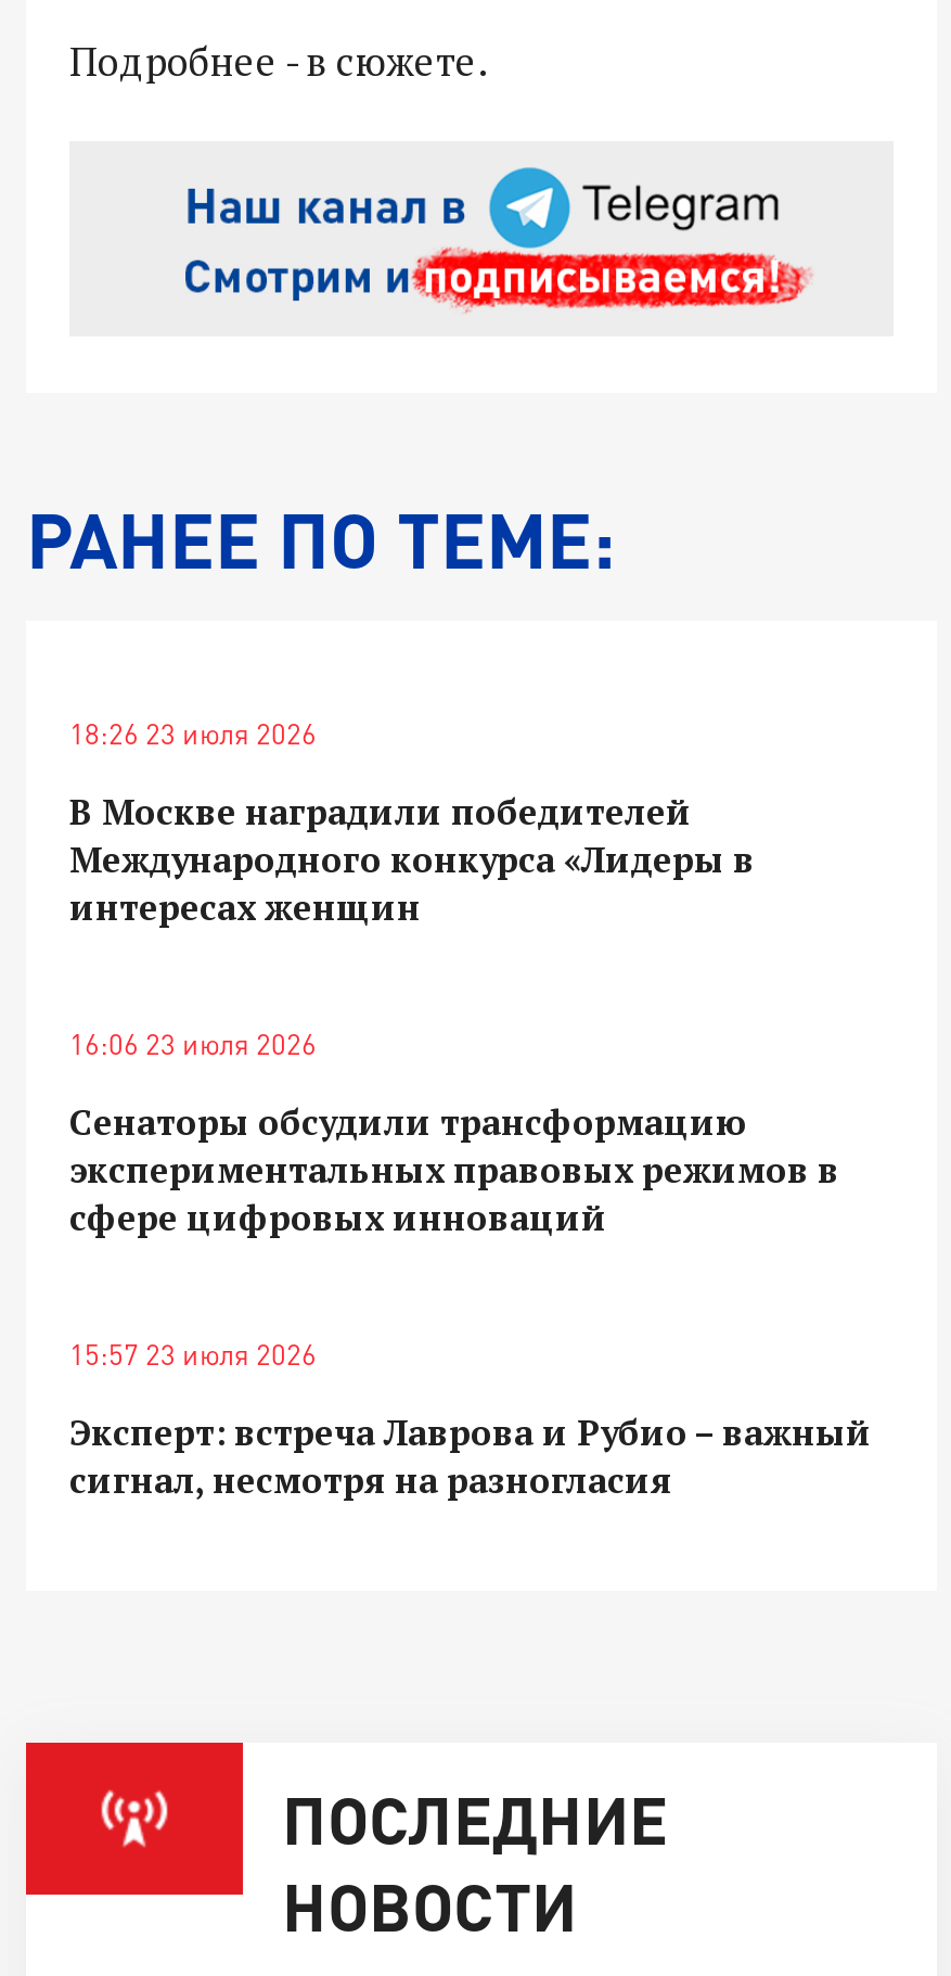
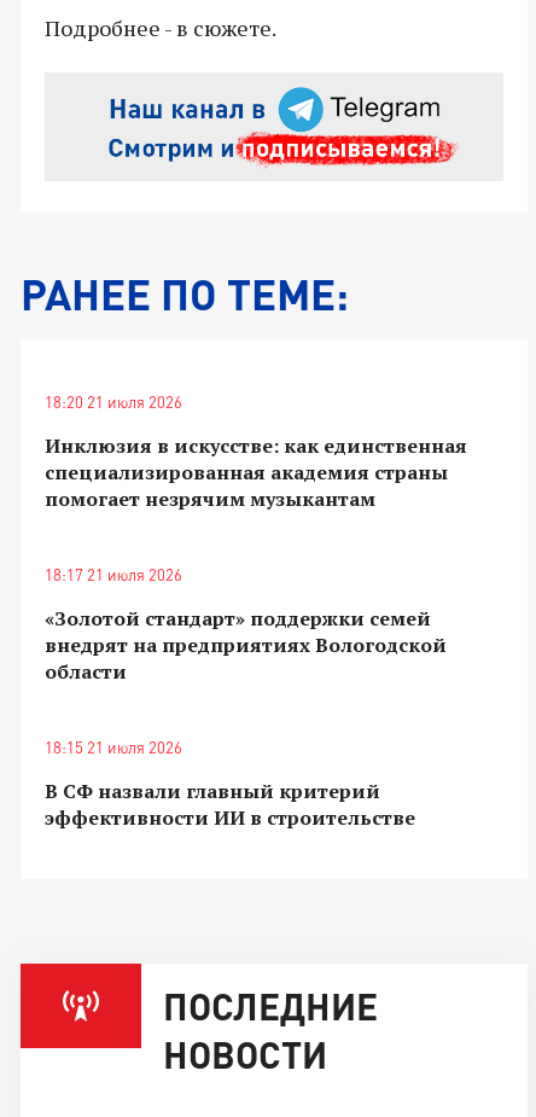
- 18:26 23 июля 2026
+ 18:20 21 июля 2026

- В Москве наградили победителей
- Международного конкурса «Лидеры в
- интересах женщин
+ Инклюзия в искусстве: как единственная
+ специализированная академия страны
+ помогает незрячим музыкантам

- 16:06 23 июля 2026
+ 18:17 21 июля 2026

- Сенаторы обсудили трансформацию
- экспериментальных правовых режимов в
- сфере цифровых инноваций
+ «Золотой стандарт» поддержки семей
+ внедрят на предприятиях Вологодской
+ области

- 15:57 23 июля 2026
+ 18:15 21 июля 2026

- Эксперт: встреча Лаврова и Рубио – важный
- сигнал, несмотря на разногласия
+ В СФ назвали главный критерий
+ эффективности ИИ в строительстве
